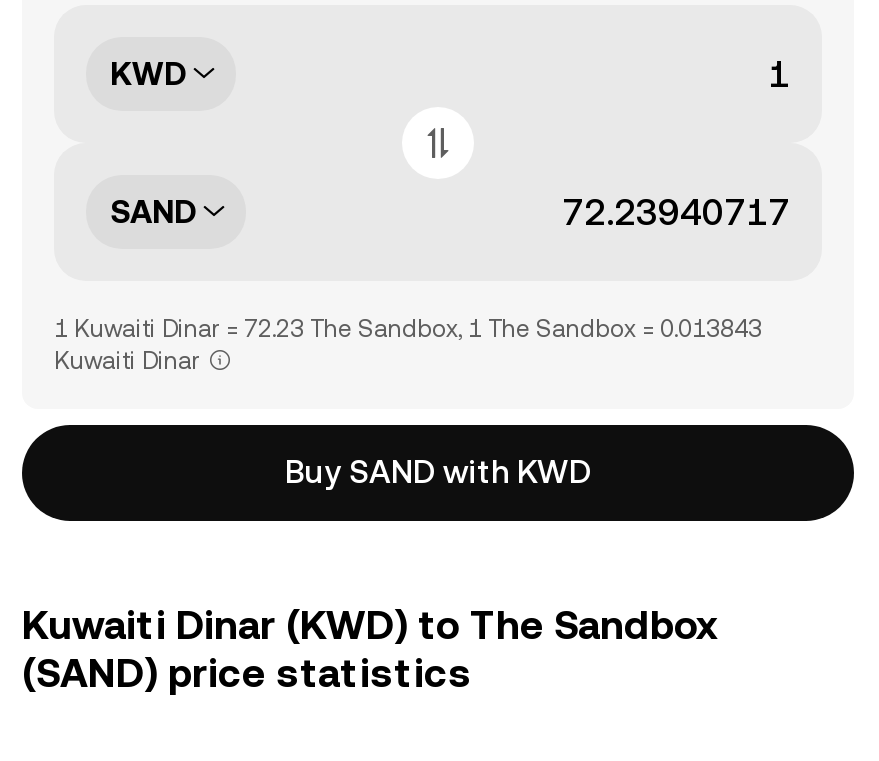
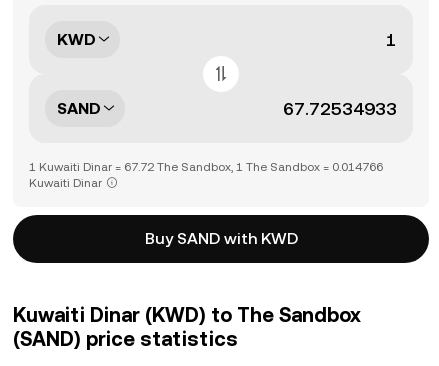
- 1 Kuwaiti Dinar = 72.23 The Sandbox, 1 The Sandbox = 0.013843
+ 1 Kuwaiti Dinar = 67.72 The Sandbox, 1 The Sandbox = 0.014766
